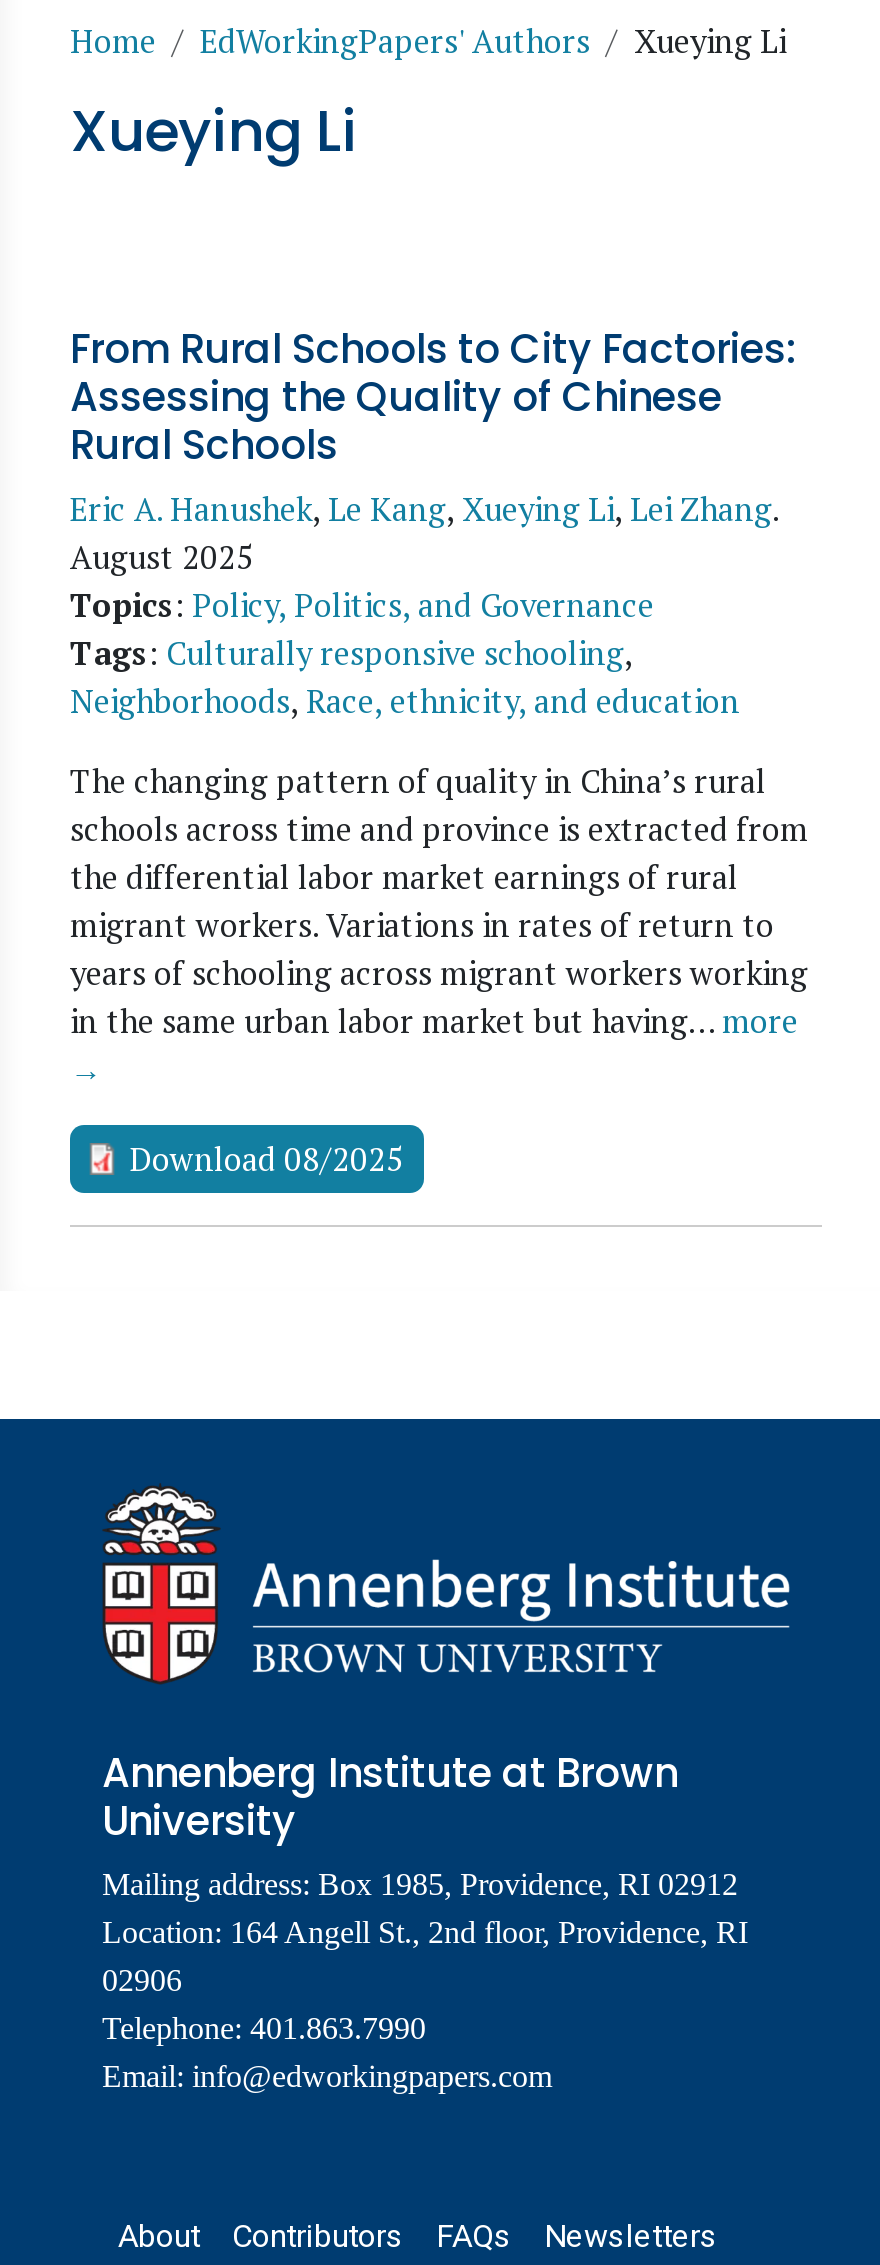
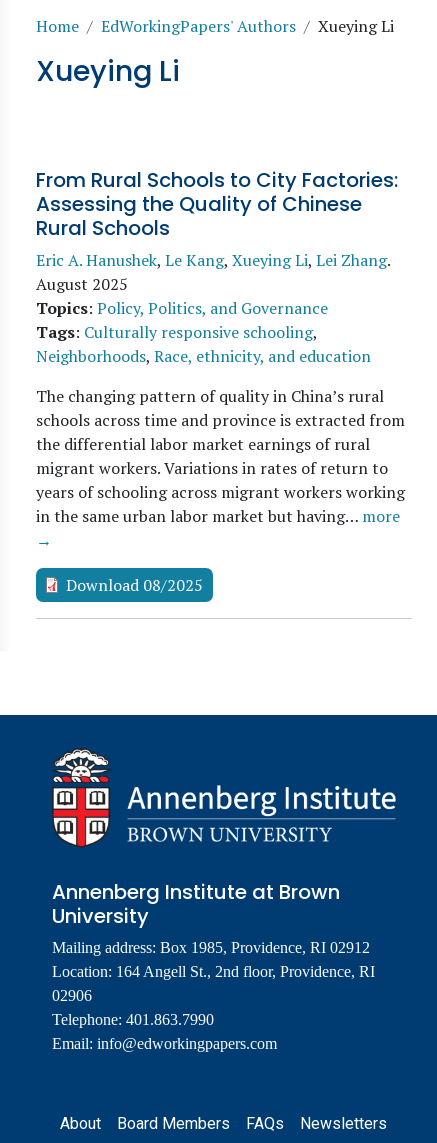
- Contributors
+ Board Members
